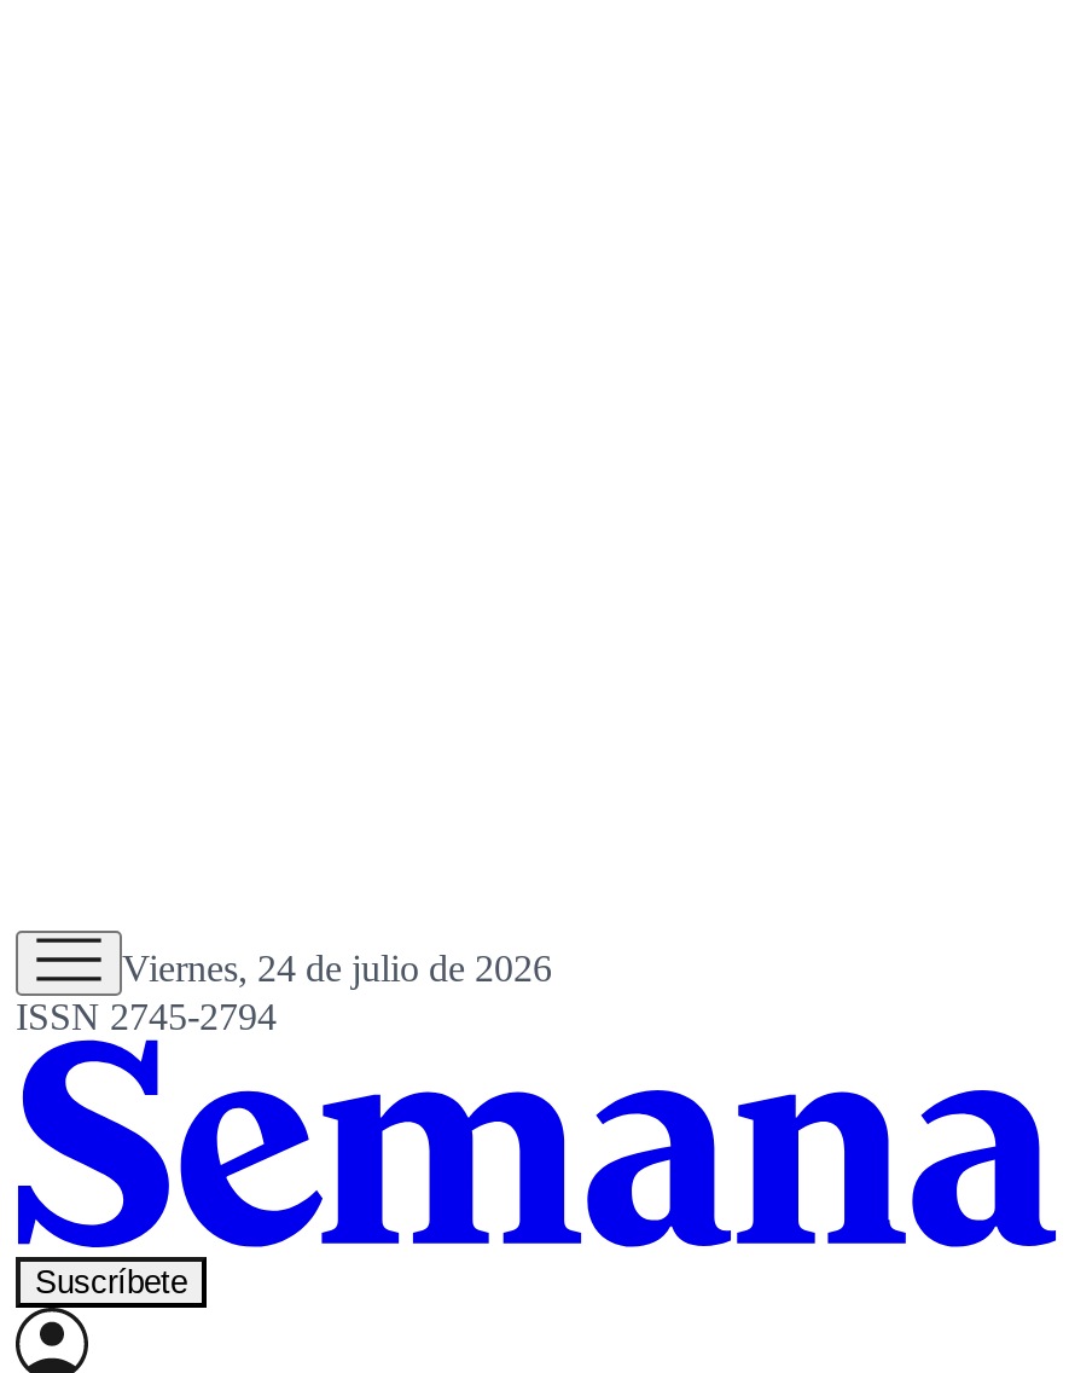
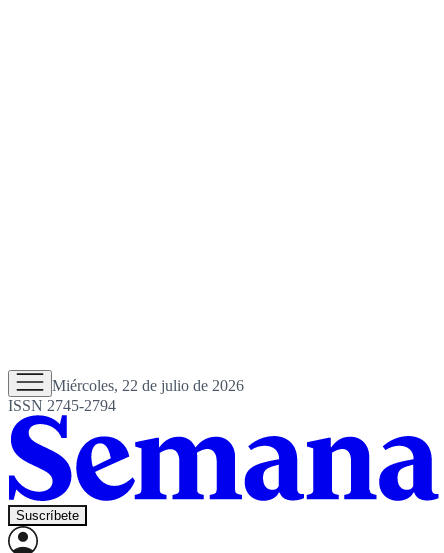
- Viernes, 24 de julio de 2026
+ Miércoles, 22 de julio de 2026
